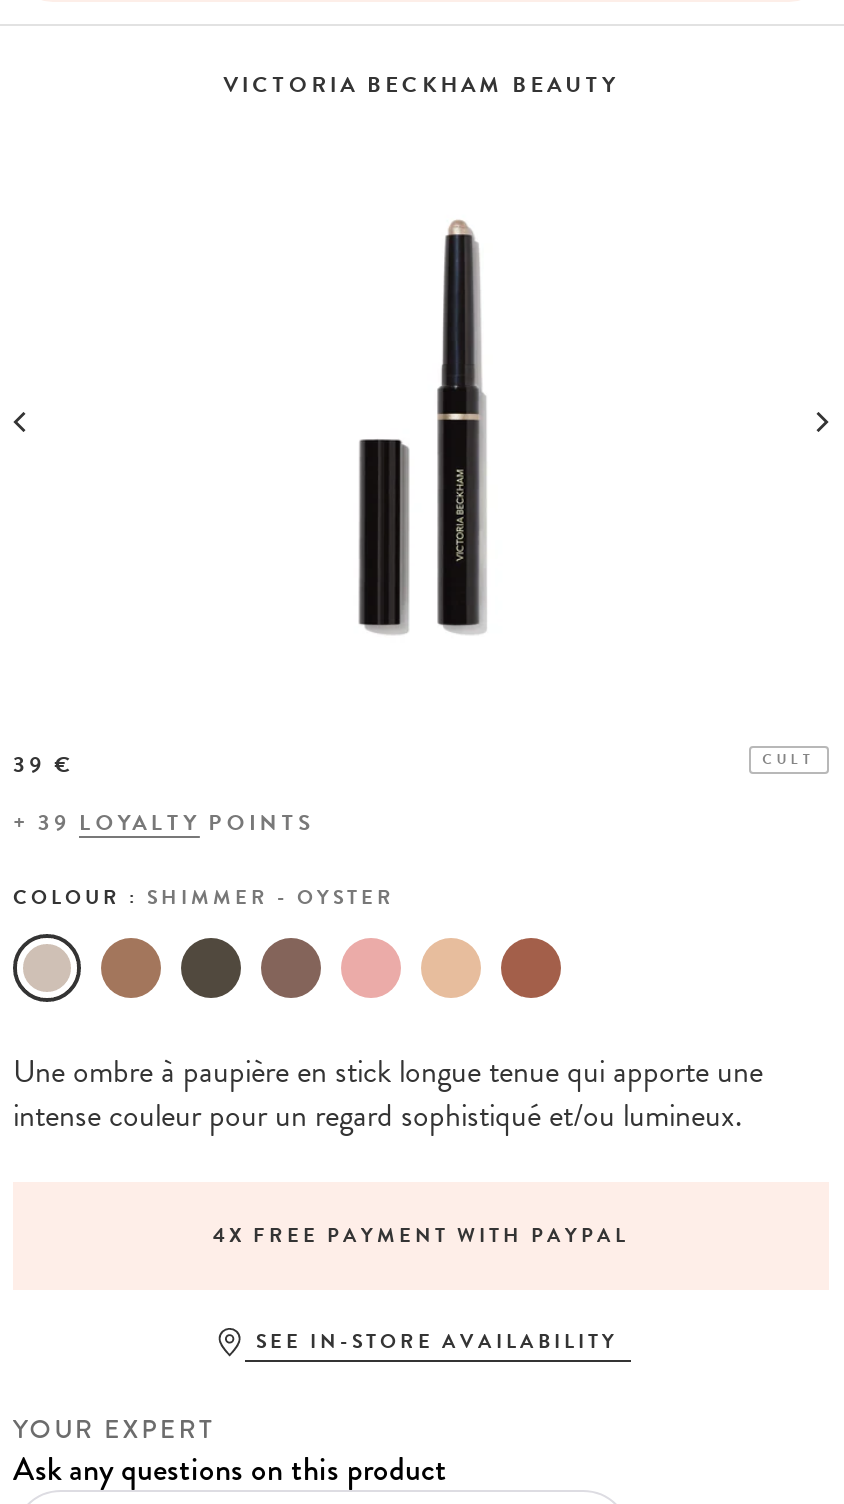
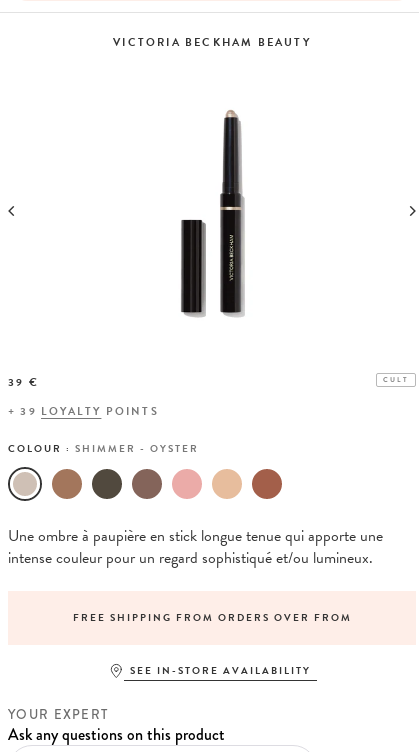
- 4X FREE PAYMENT WITH PAYPAL
+ FREE SHIPPING FROM ORDERS OVER FROM
